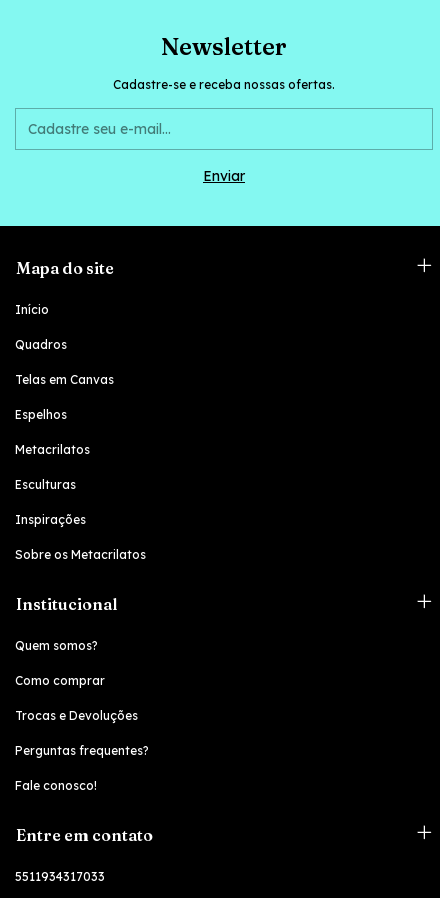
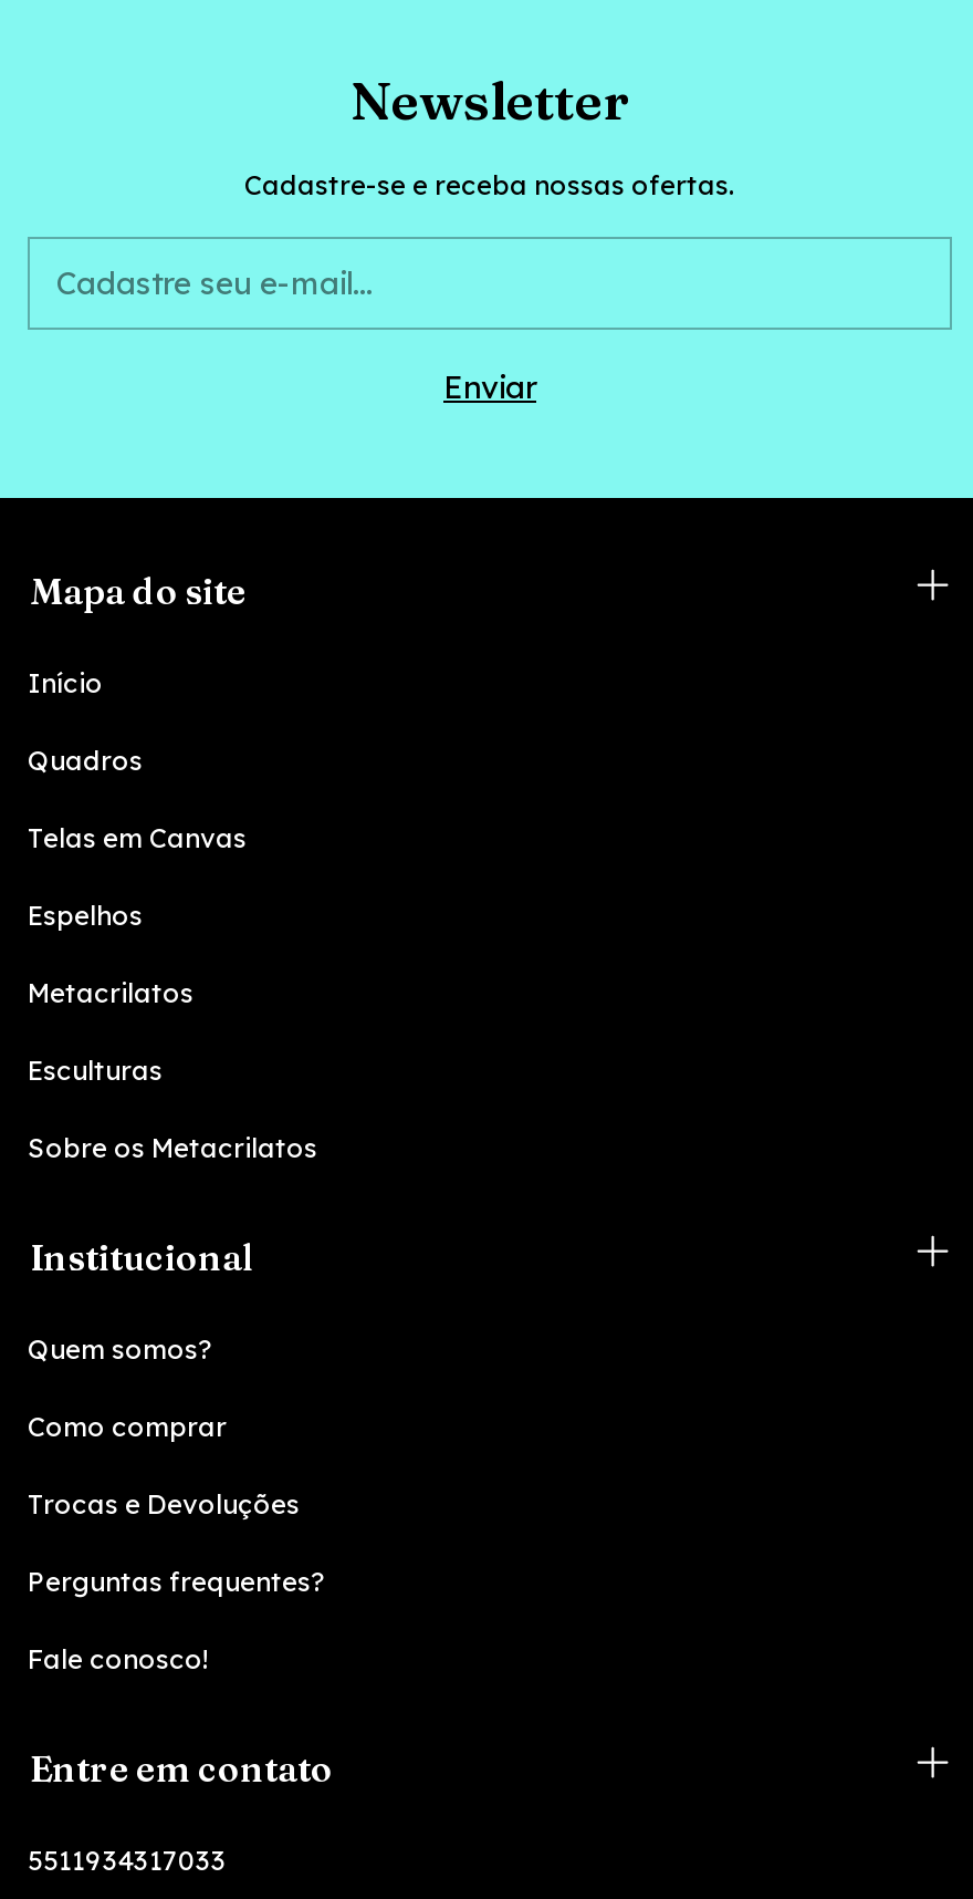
- Inspirações
